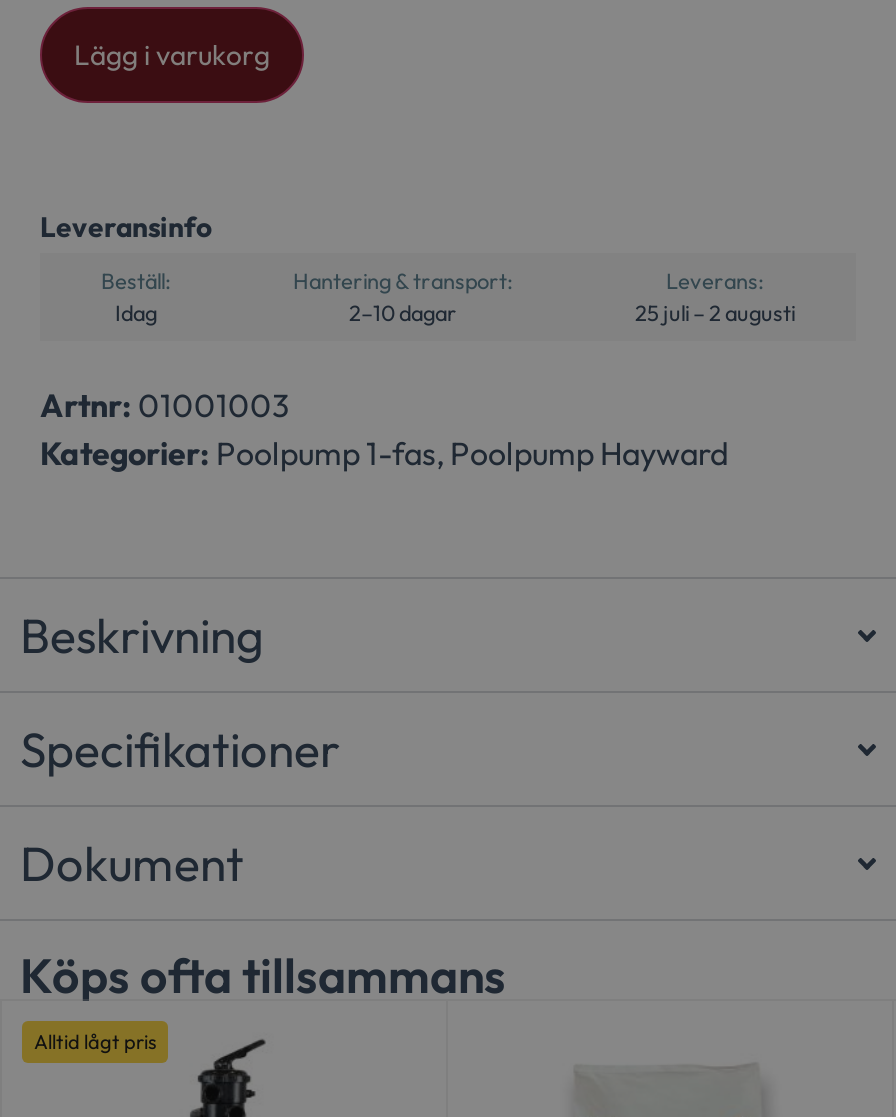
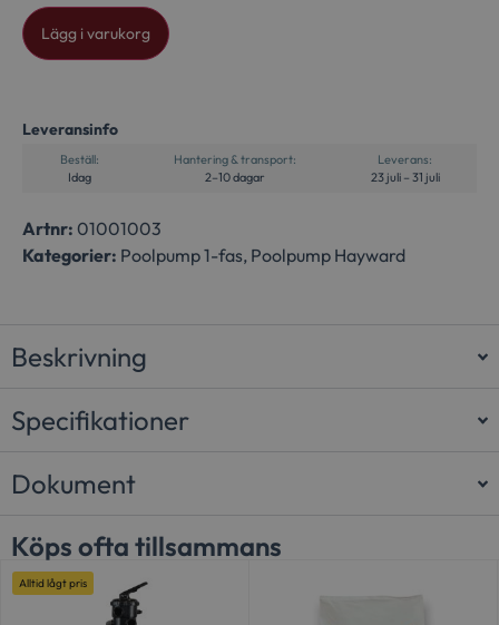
- 25 juli – 2 augusti
+ 23 juli – 31 juli
